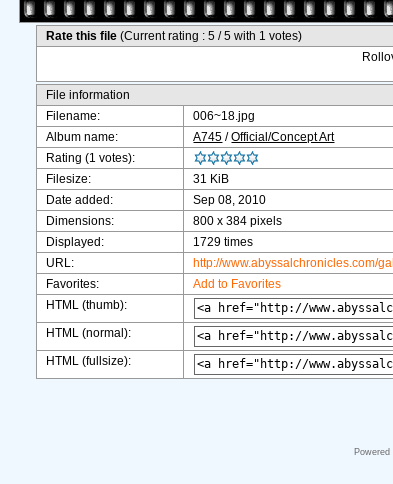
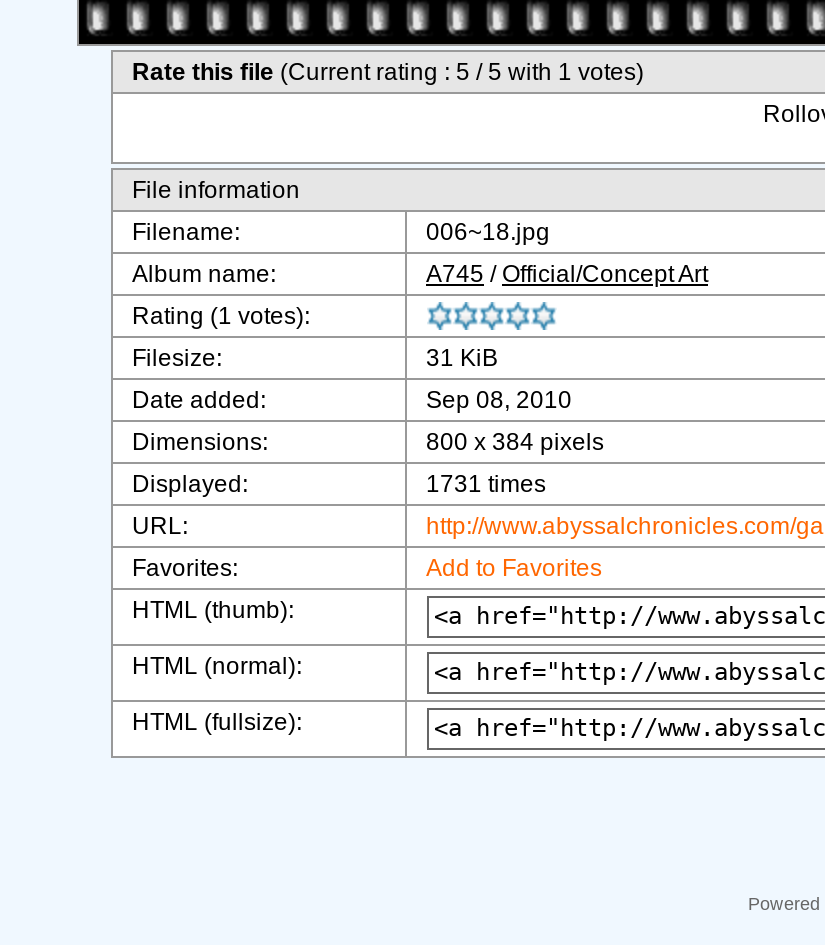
- 1729 times
+ 1731 times
